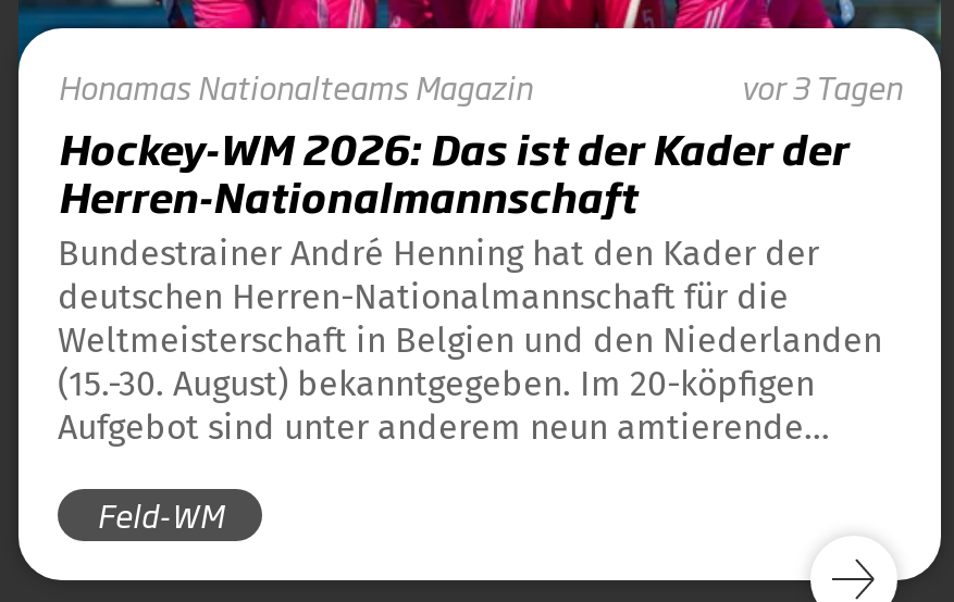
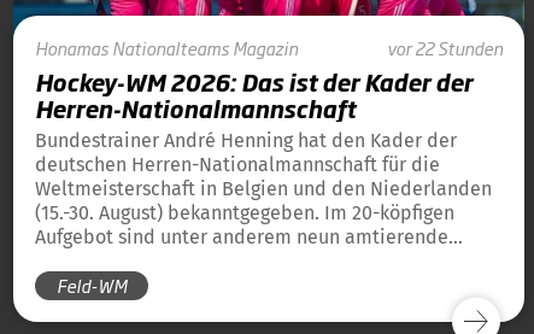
- vor 3 Tagen
+ vor 22 Stunden
